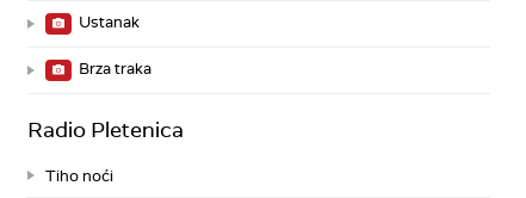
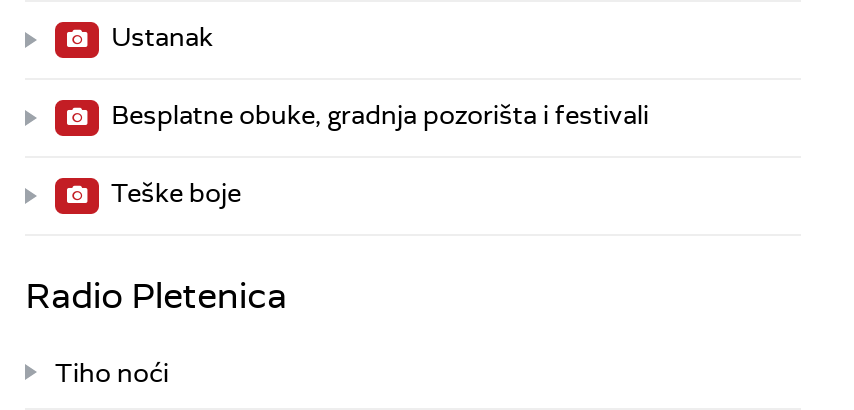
- Brza traka
+ Besplatne obuke, gradnja pozorišta i festivali
+ Teške boje
